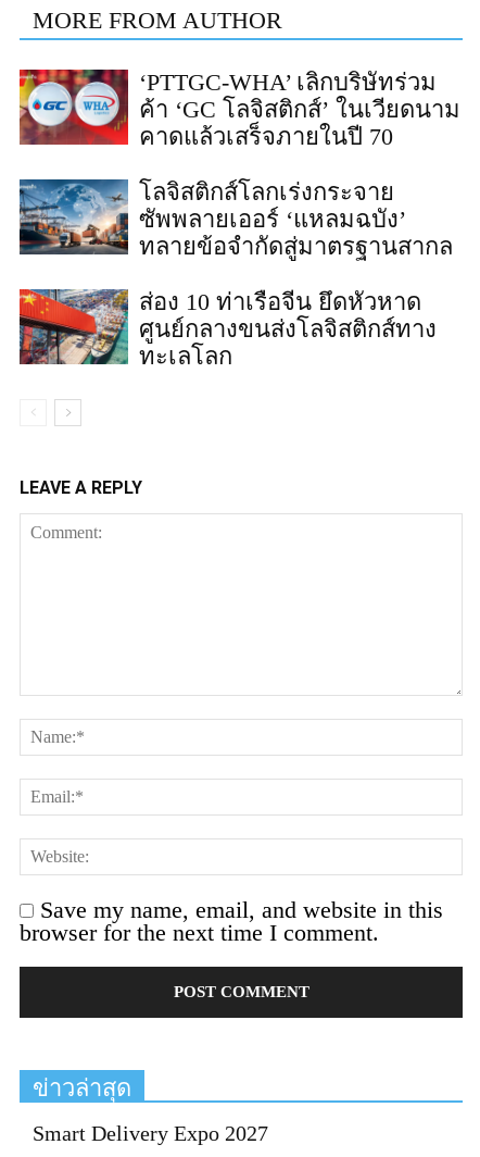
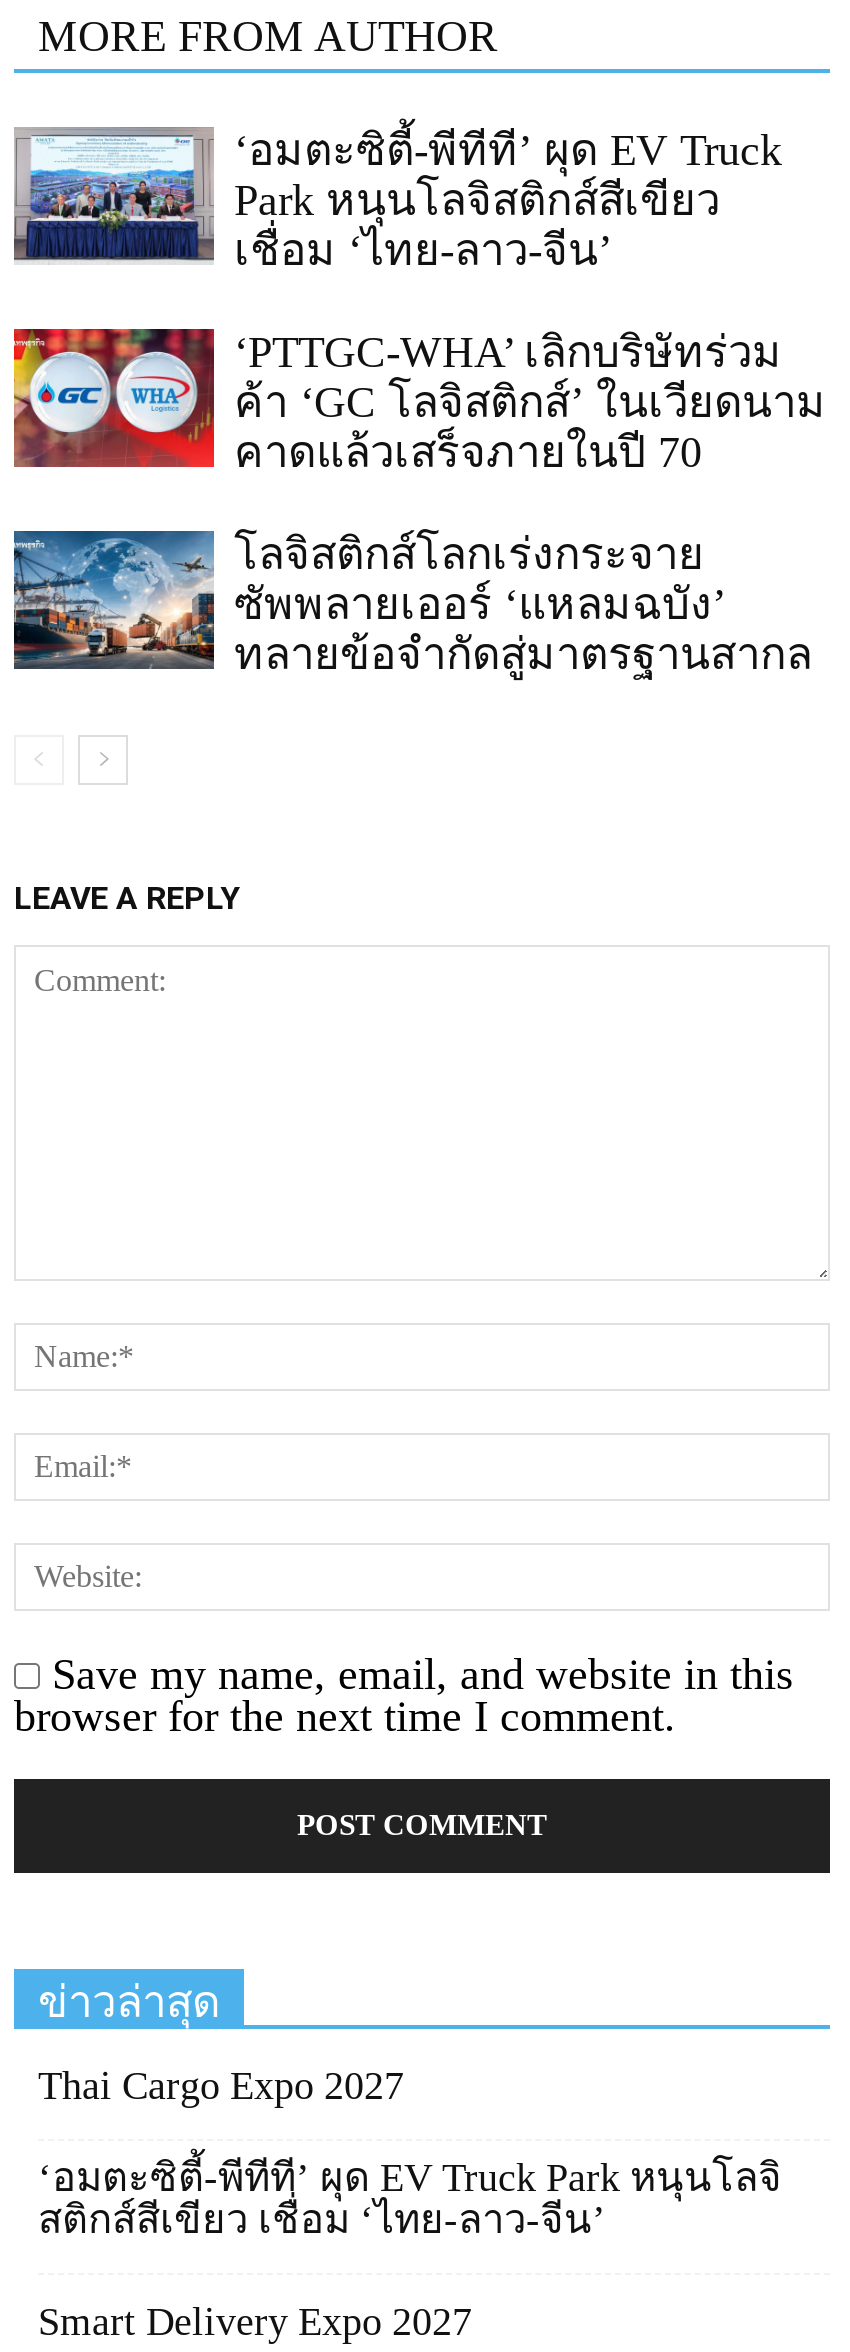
+ [image]
+ ‘อมตะซิตี้-พีทีที’ ผุด EV Truck
+ Park หนุนโลจิสติกส์สีเขียว
+ เชื่อม ‘ไทย-ลาว-จีน’

- [image]
- ส่อง 10 ท่าเรือจีน ยึดหัวหาด
- ศูนย์กลางขนส่งโลจิสติกส์ทาง
- ทะเลโลก

+ Thai Cargo Expo 2027
+ ‘อมตะซิตี้-พีทีที’ ผุด EV Truck Park หนุนโลจิ
+ สติกส์สีเขียว เชื่อม ‘ไทย-ลาว-จีน’
